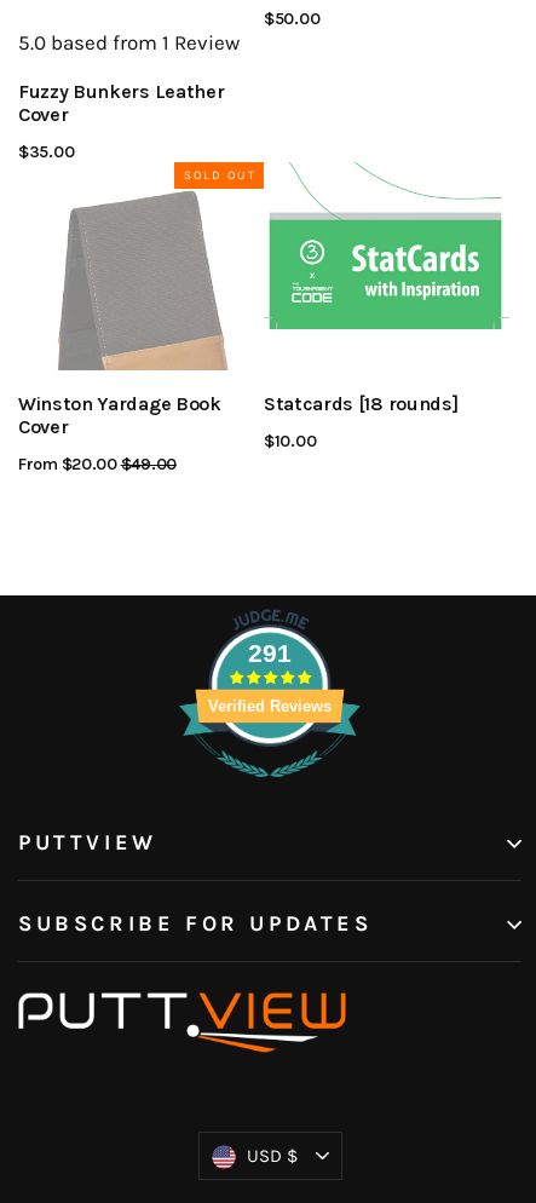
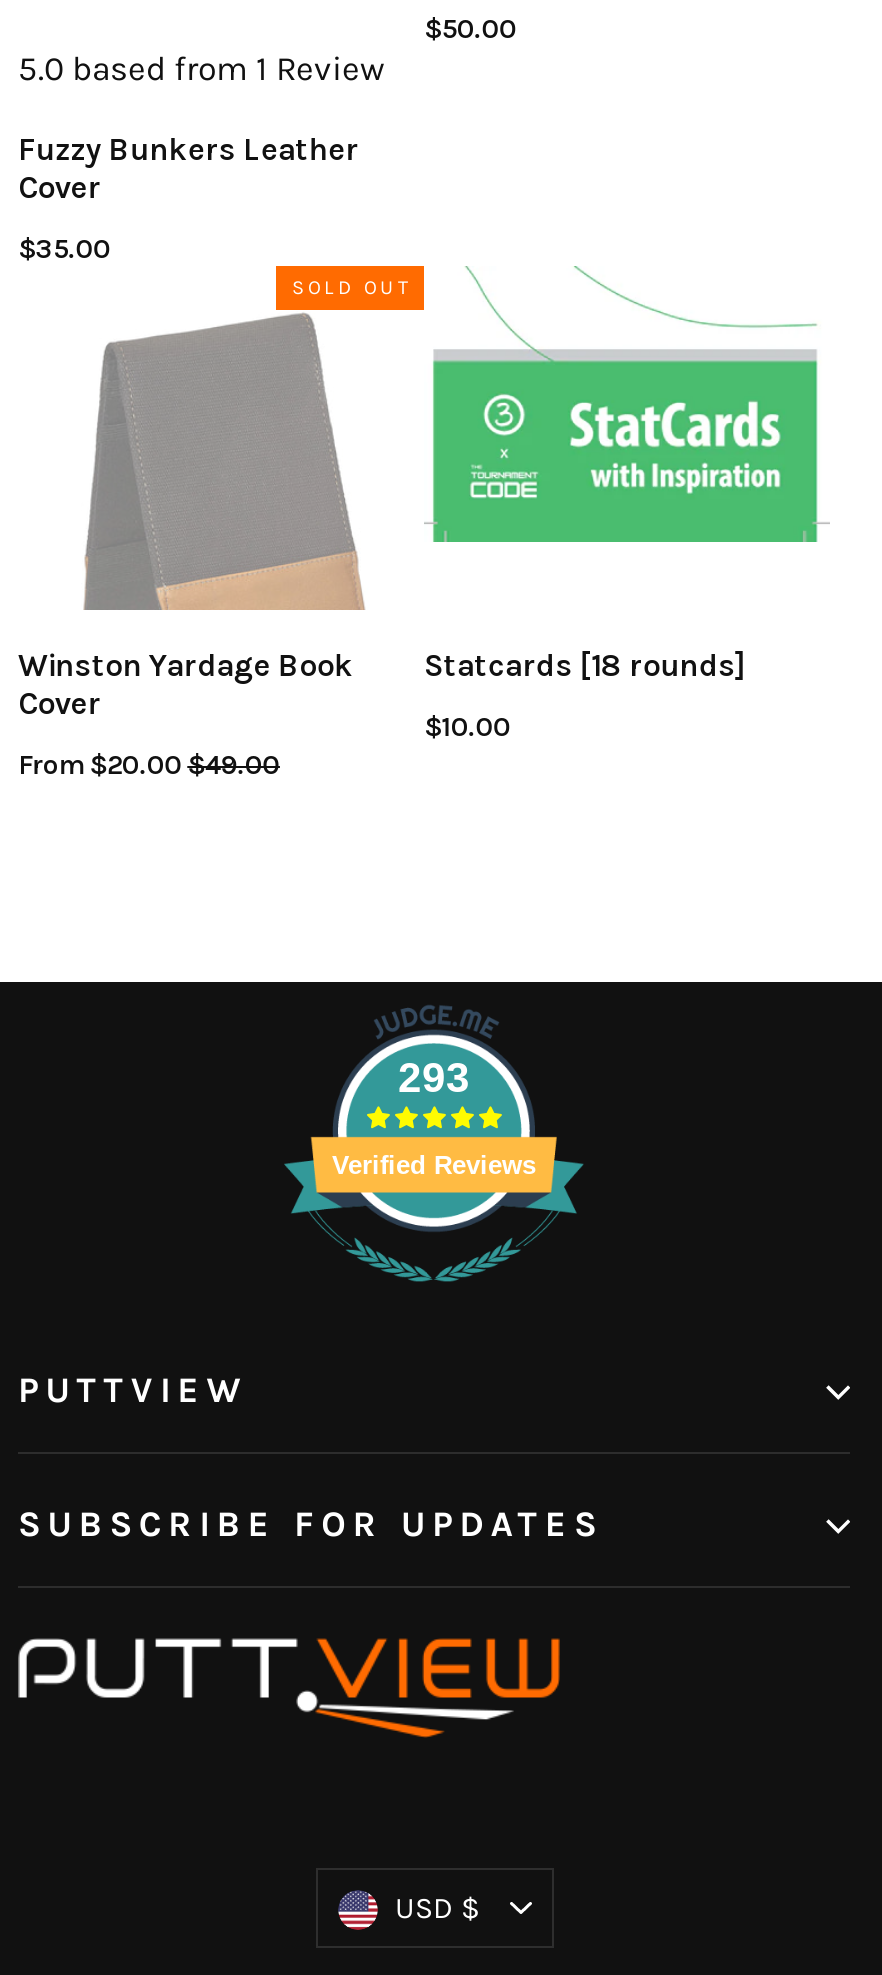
- 291
+ 293
